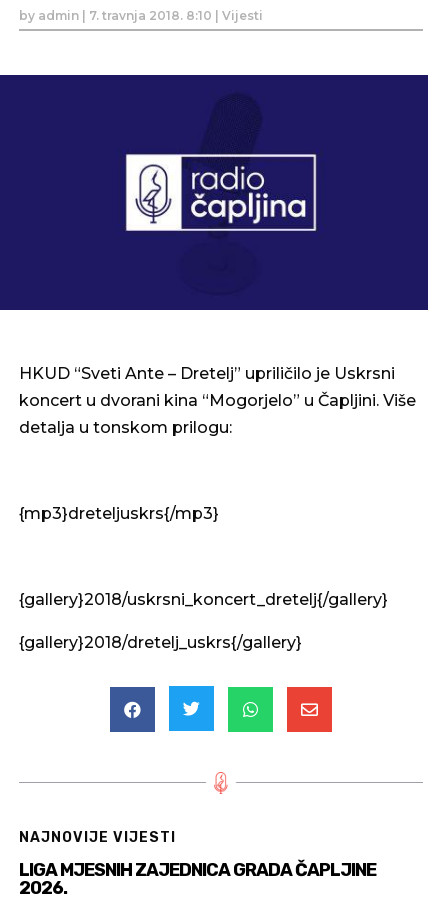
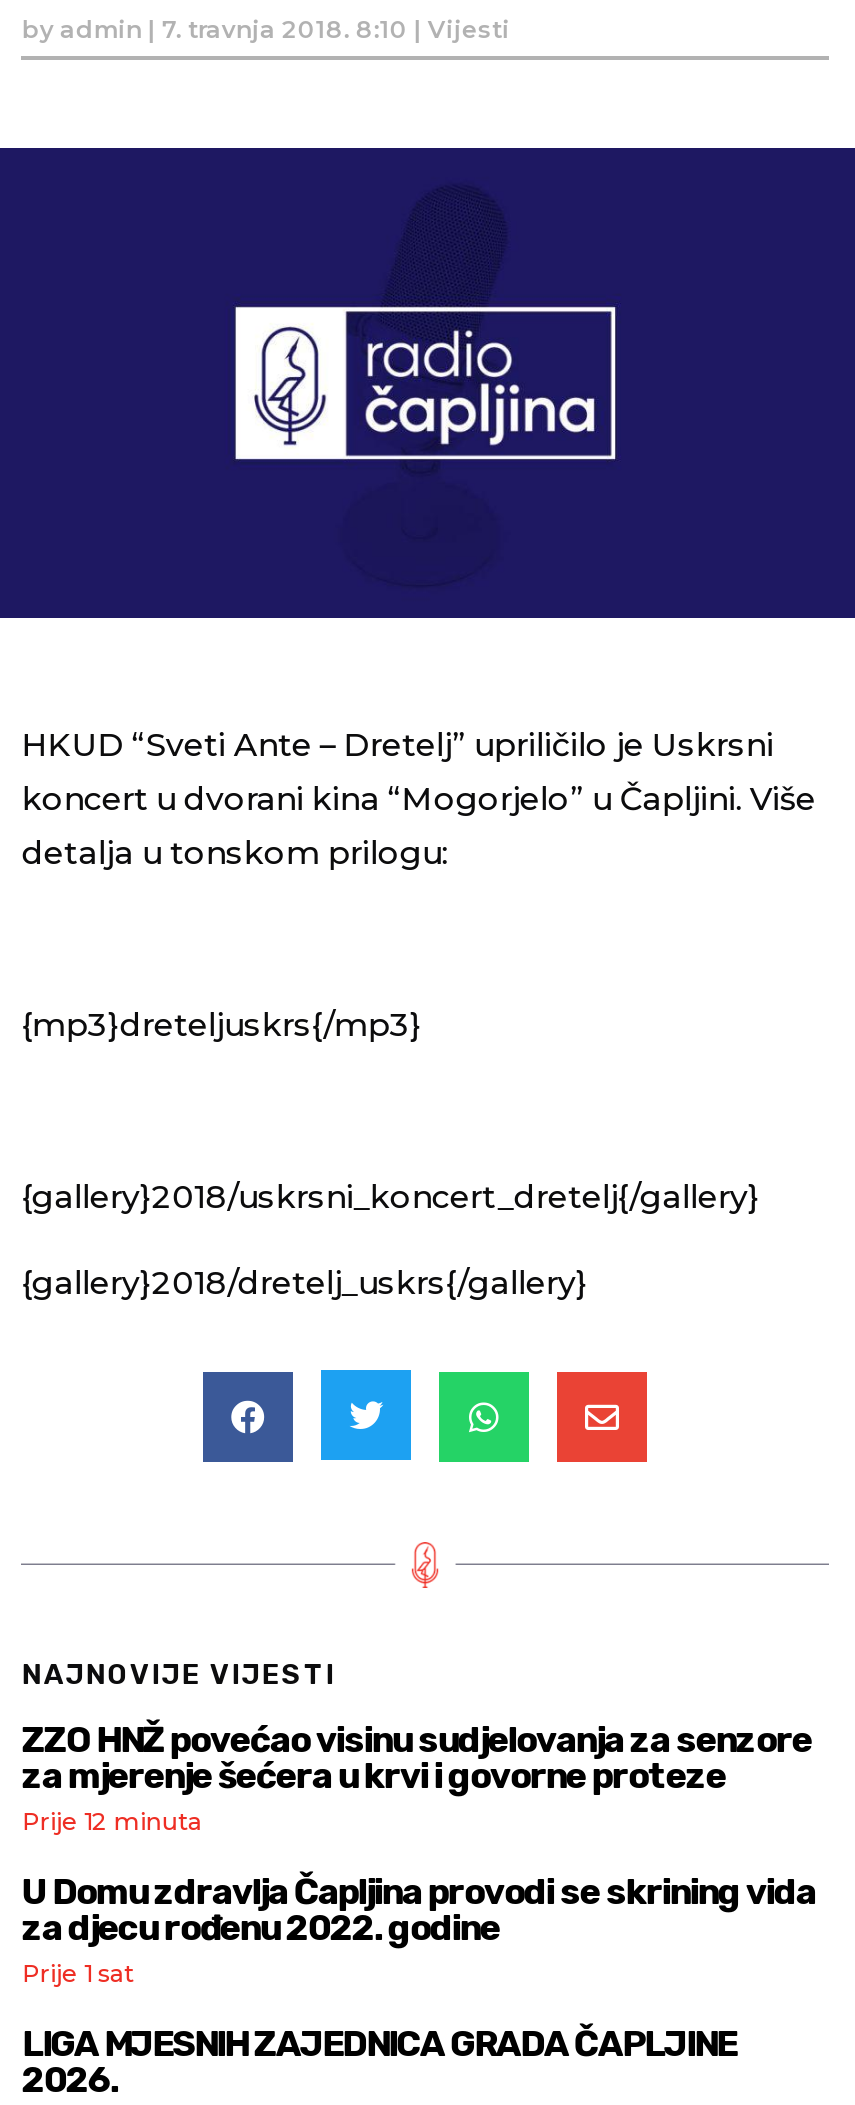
+ ZZO HNŽ povećao visinu sudjelovanja za senzore
+ za mjerenje šećera u krvi i govorne proteze
+ Prije 12 minuta
+ U Domu zdravlja Čapljina provodi se skrining vida
+ za djecu rođenu 2022. godine
+ Prije 1 sat
